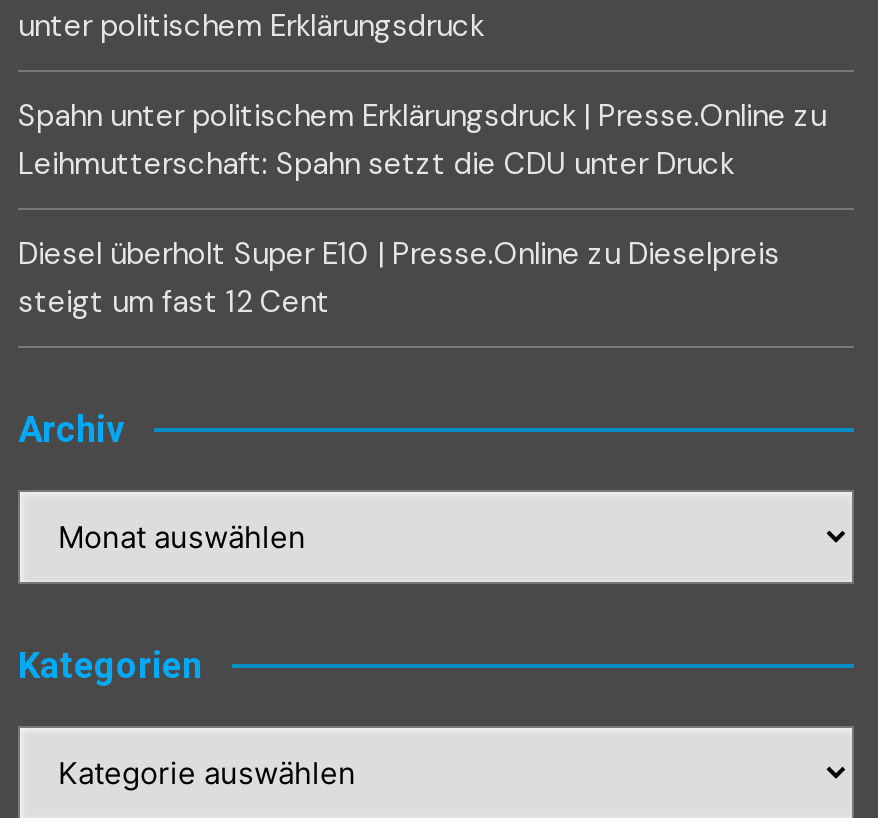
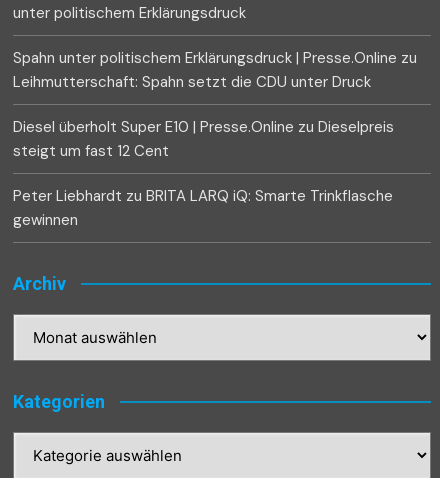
+ Peter Liebhardt zu BRITA LARQ iQ: Smarte Trinkflasche
+ gewinnen
